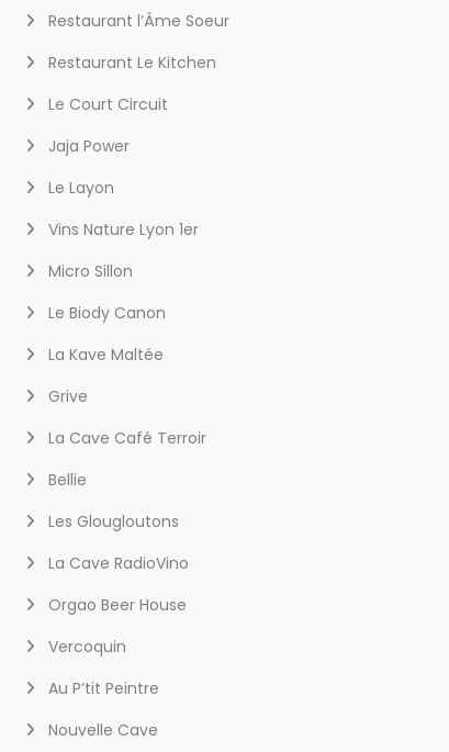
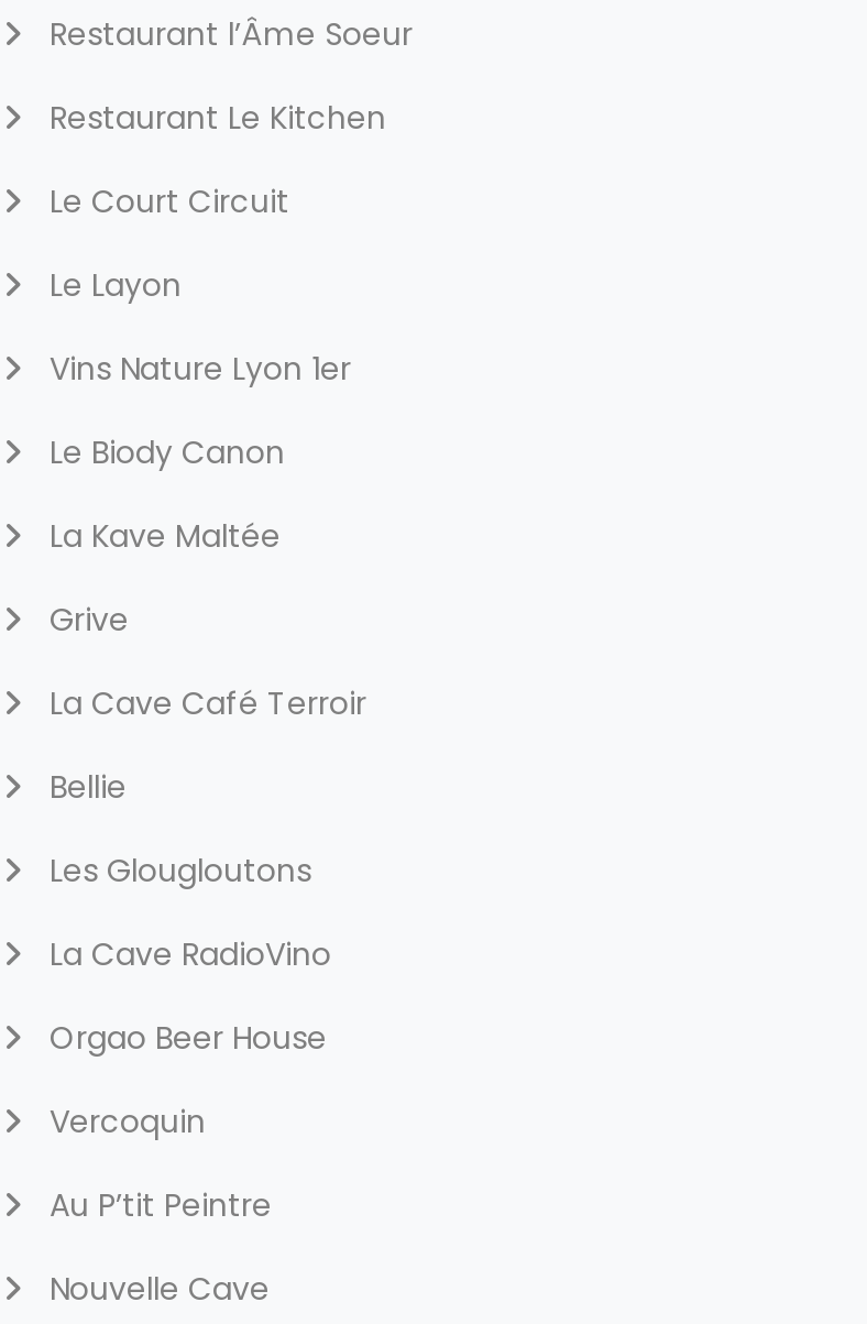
- Jaja Power

- Micro Sillon
